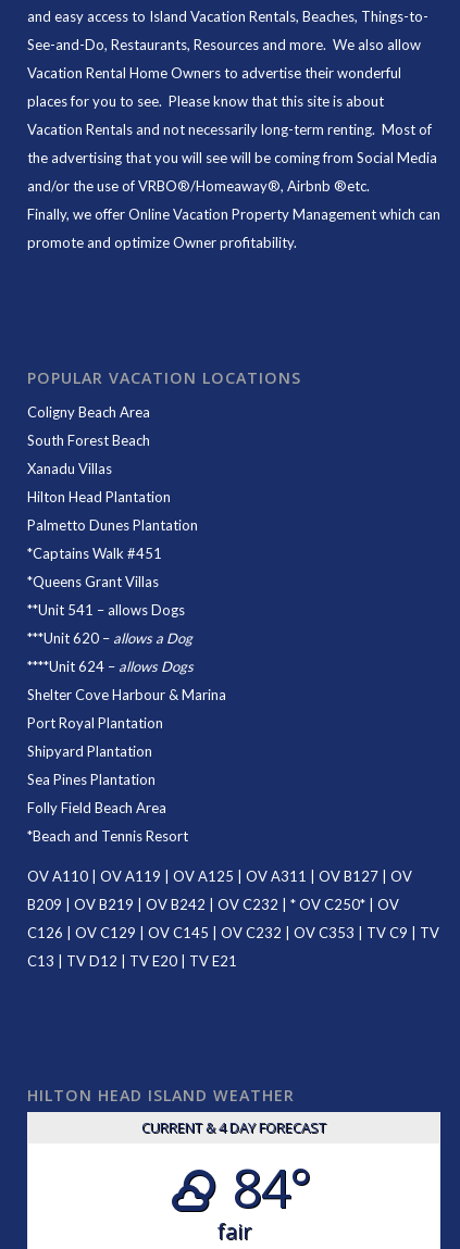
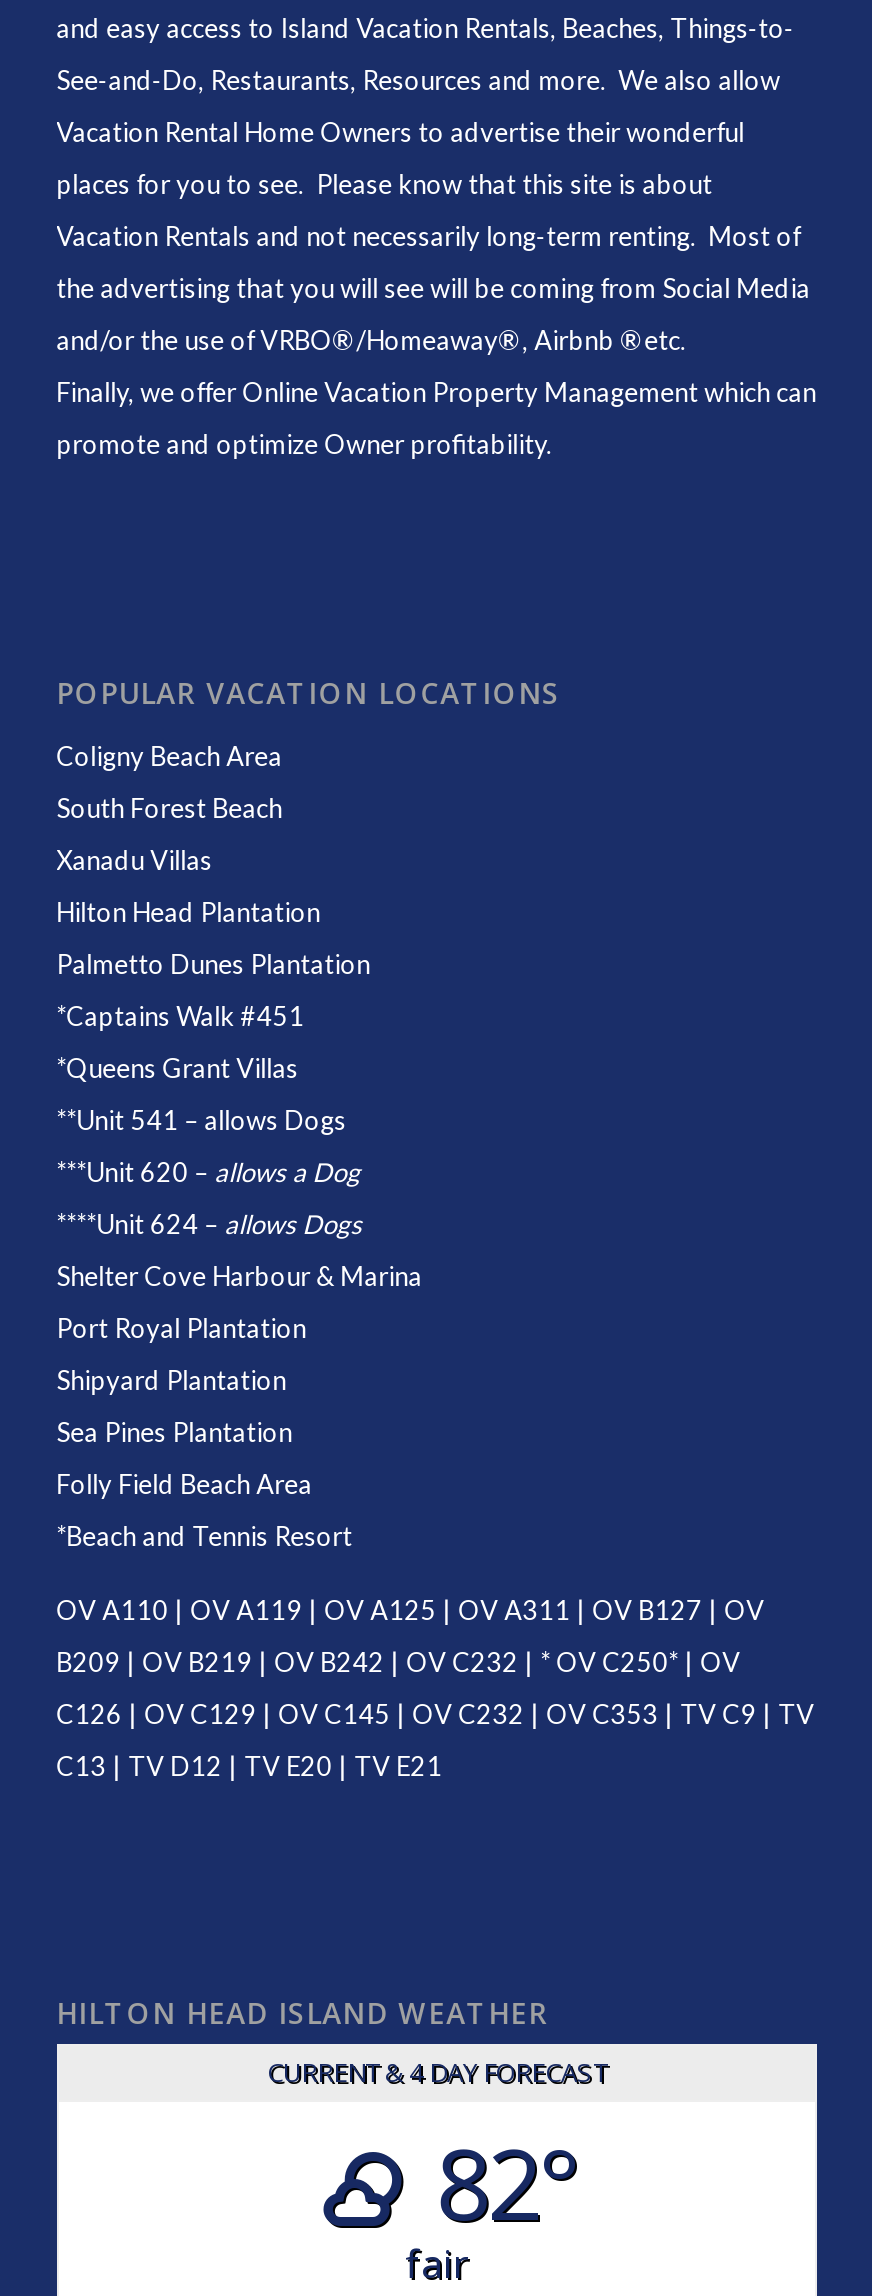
- 84°
+ 82°
